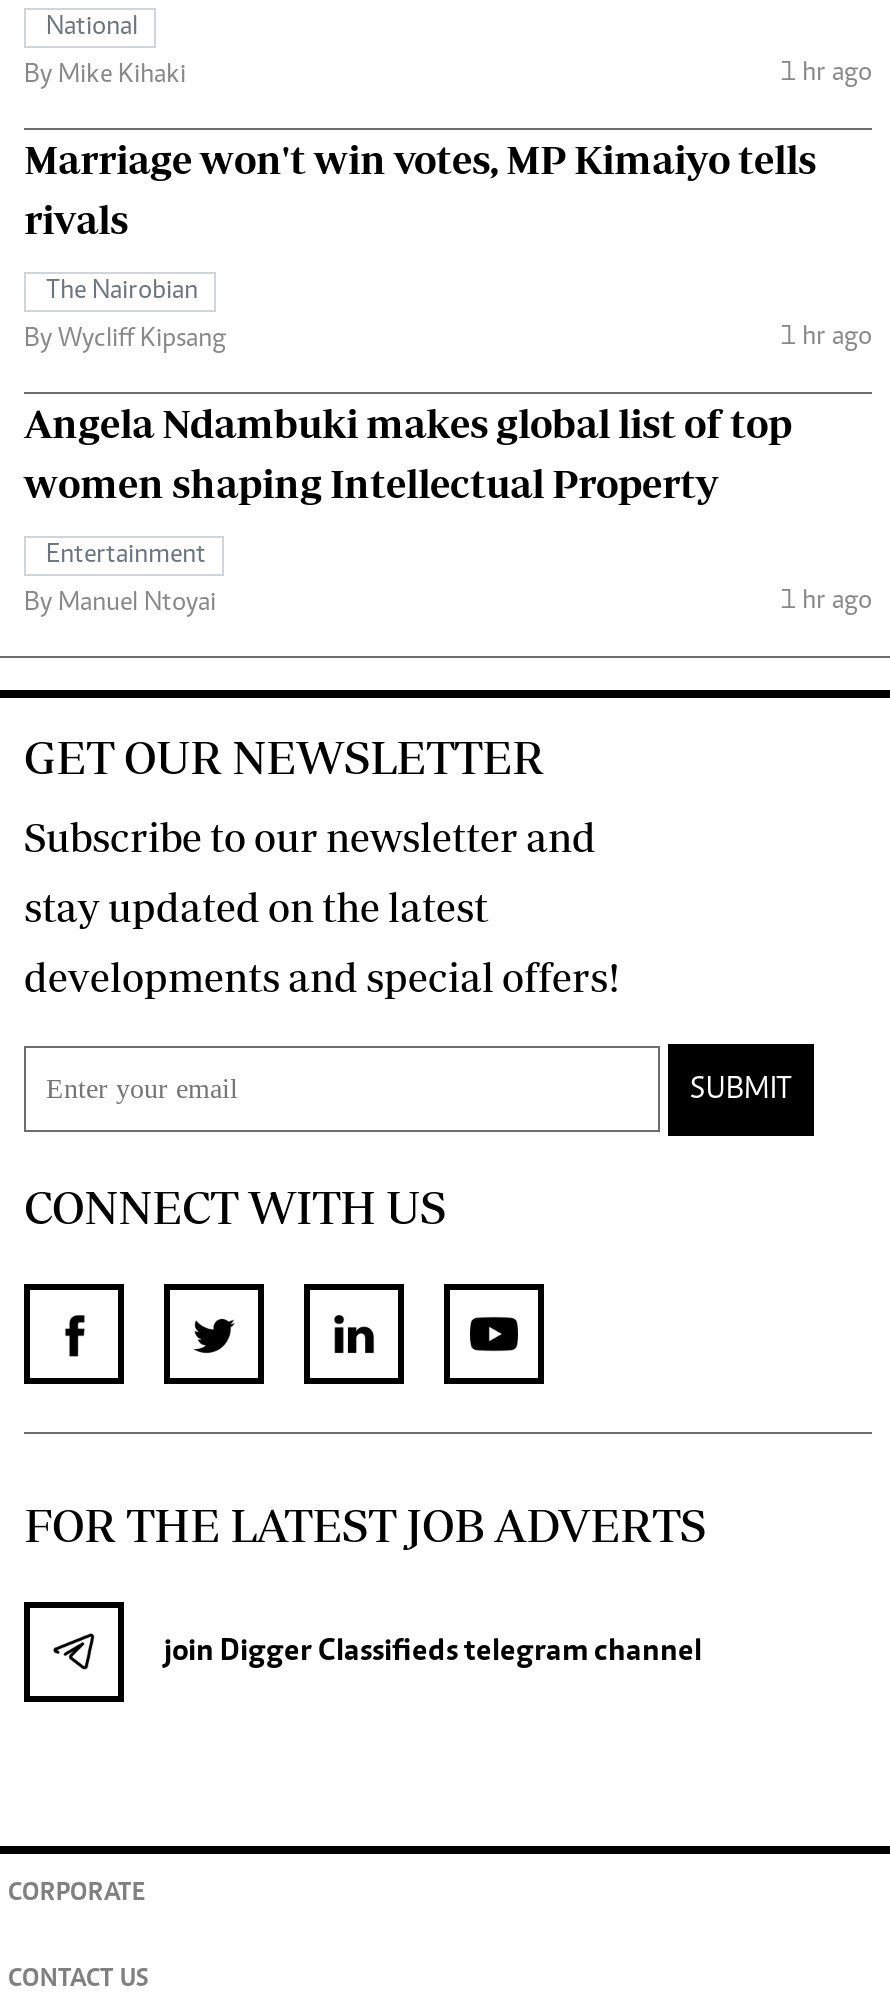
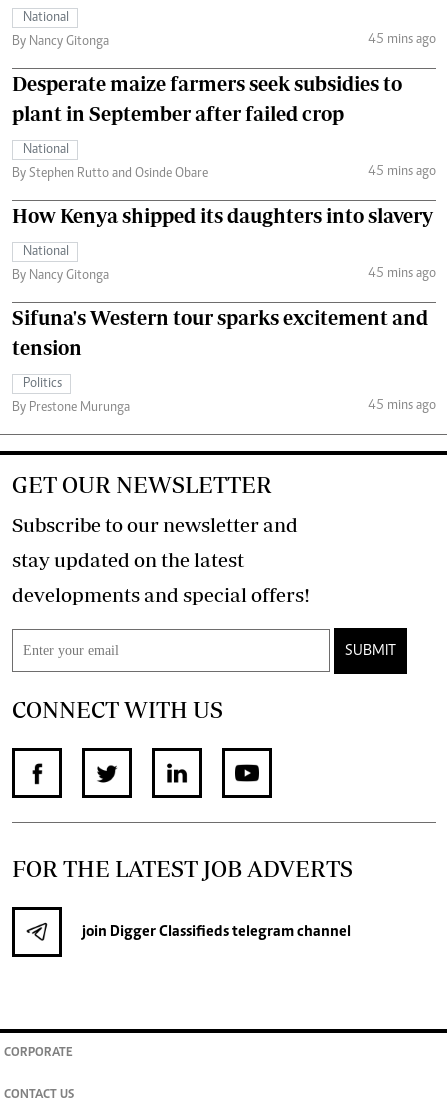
- By Mike Kihaki
- 1 hr ago
- Marriage won't win votes, MP Kimaiyo tells
- rivals
- The Nairobian
- By Wycliff Kipsang
- 1 hr ago
- Angela Ndambuki makes global list of top
- women shaping Intellectual Property
- Entertainment
- By Manuel Ntoyai
- 1 hr ago
+ By Nancy Gitonga
+ 45 mins ago
+ Desperate maize farmers seek subsidies to
+ plant in September after failed crop
+ National
+ By Stephen Rutto and Osinde Obare
+ 45 mins ago
+ How Kenya shipped its daughters into slavery
+ National
+ By Nancy Gitonga
+ 45 mins ago
+ Sifuna's Western tour sparks excitement and
+ tension
+ Politics
+ By Prestone Murunga
+ 45 mins ago
